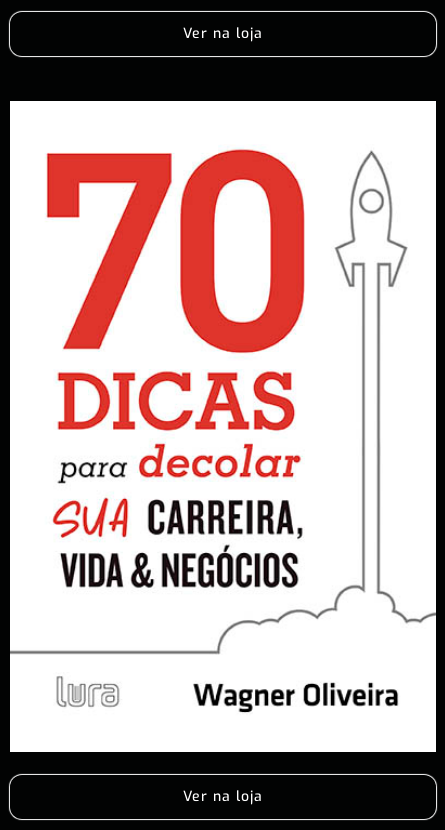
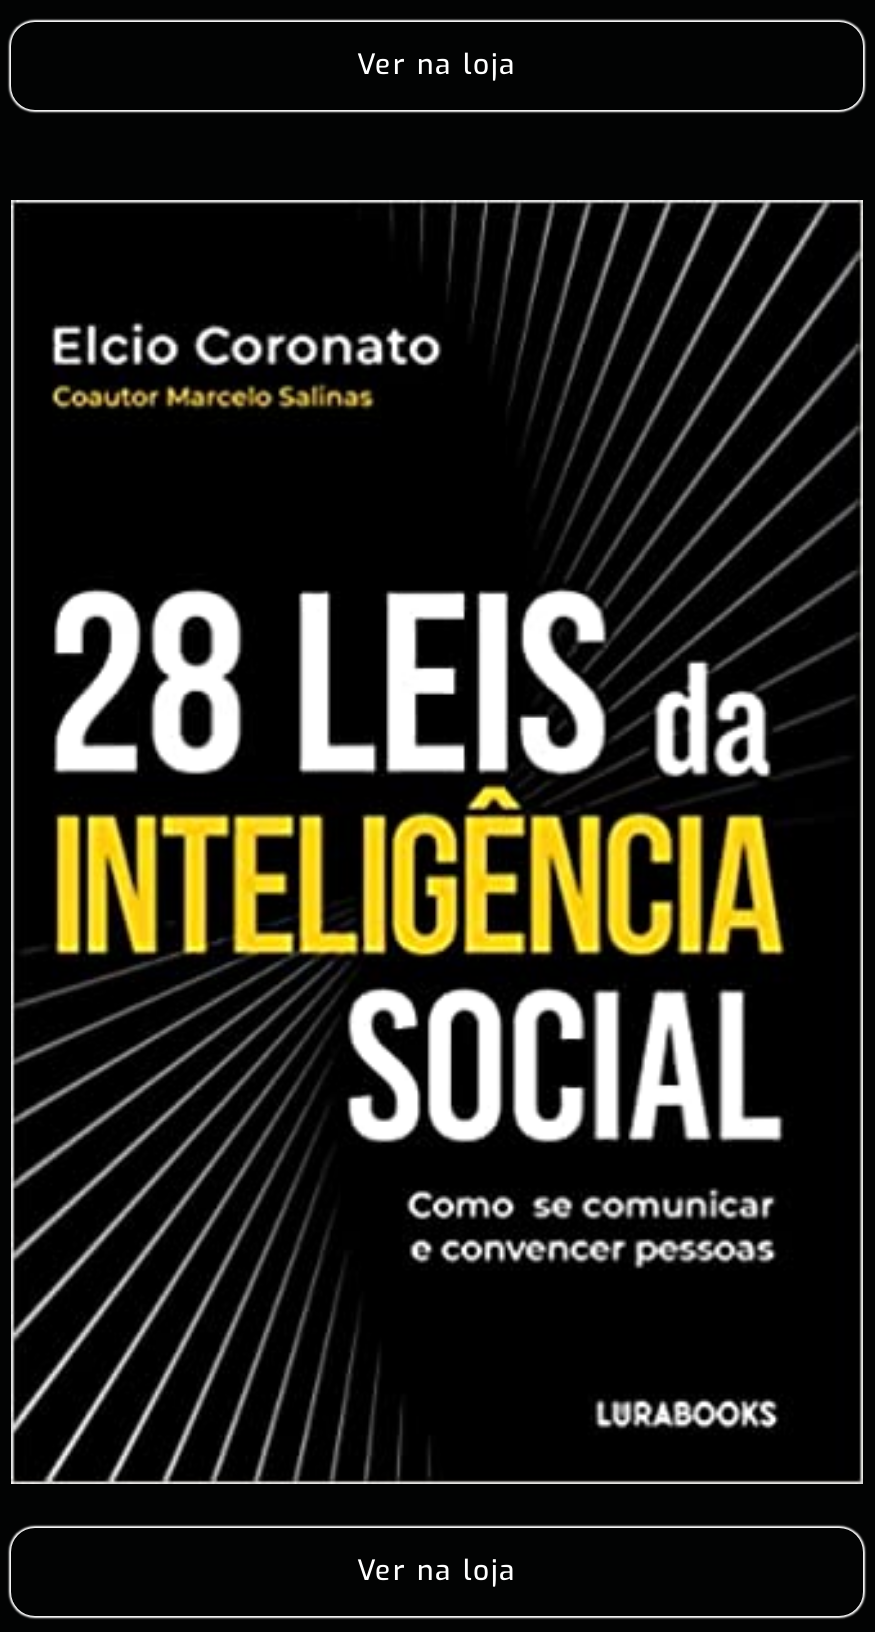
- [image]
+ [image]
